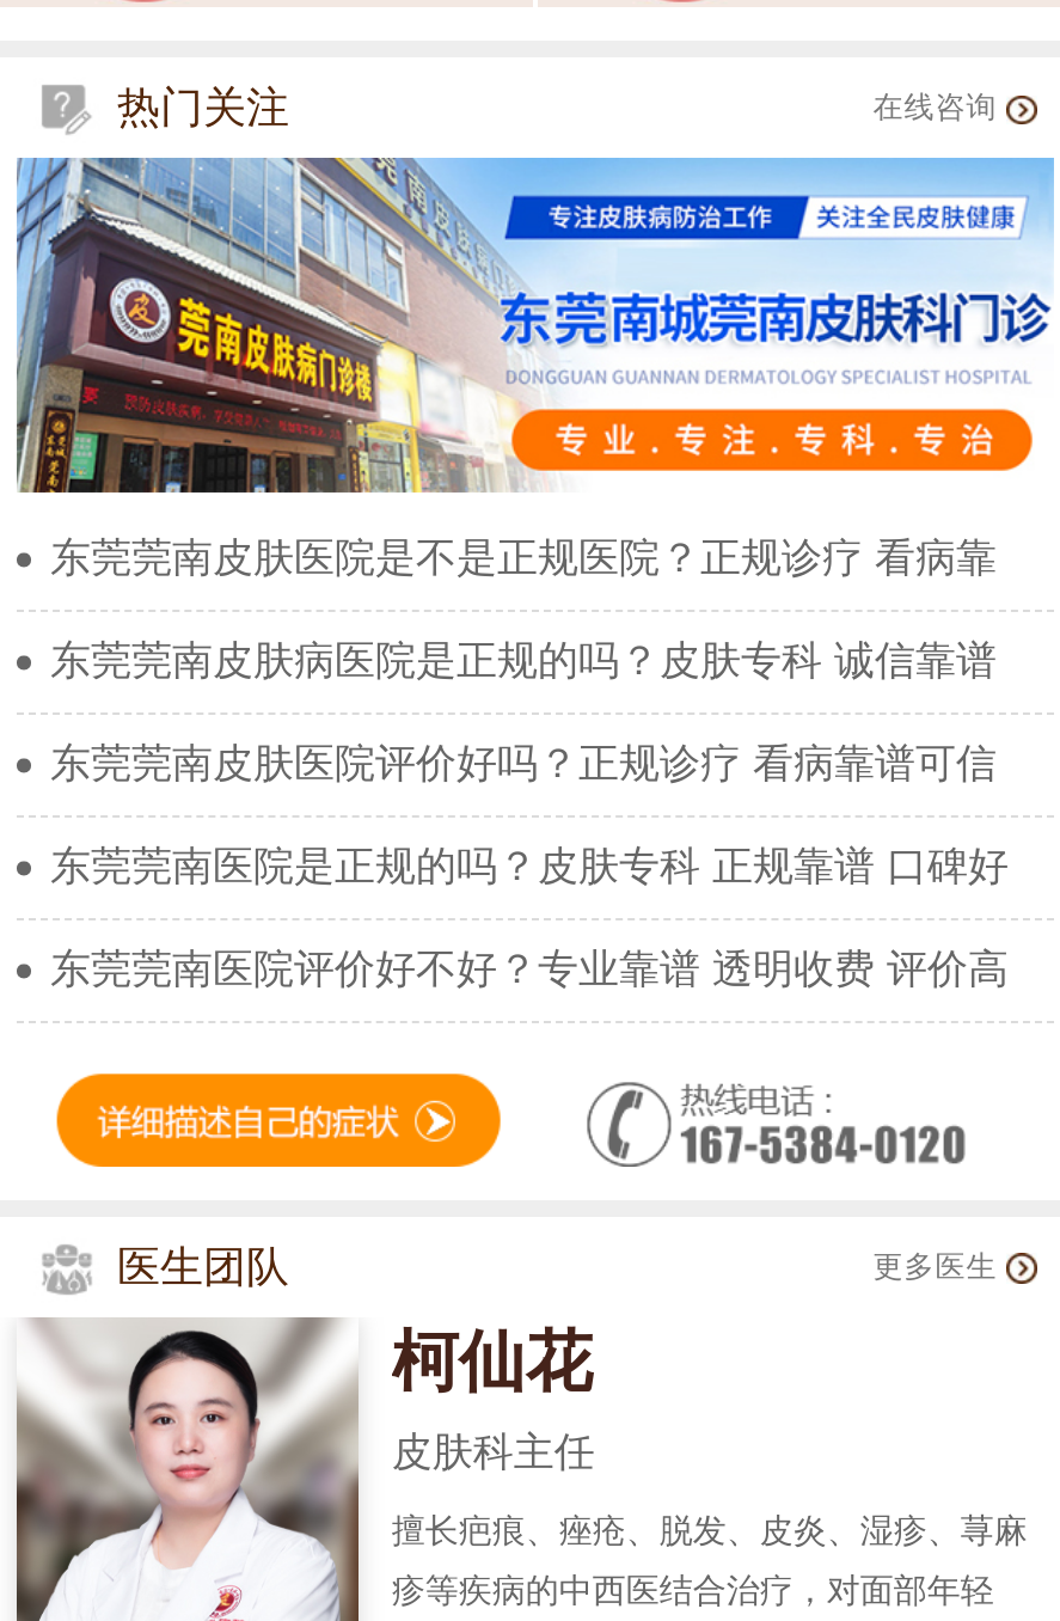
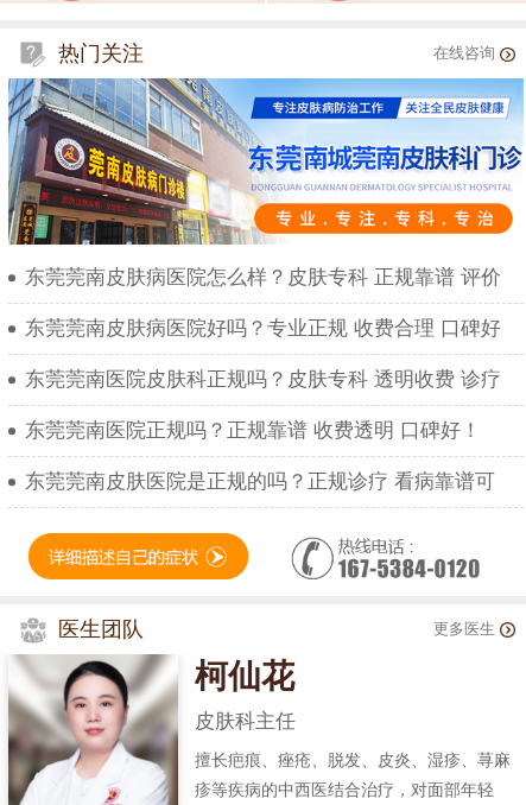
- 东莞莞南皮肤医院是不是正规医院？正规诊疗 看病靠
+ 东莞莞南皮肤病医院怎么样？皮肤专科 正规靠谱 评价

- 东莞莞南皮肤病医院是正规的吗？皮肤专科 诚信靠谱
+ 东莞莞南皮肤病医院好吗？专业正规 收费合理 口碑好

- 东莞莞南皮肤医院评价好吗？正规诊疗 看病靠谱可信
+ 东莞莞南医院皮肤科正规吗？皮肤专科 透明收费 诊疗

- 东莞莞南医院是正规的吗？皮肤专科 正规靠谱 口碑好
+ 东莞莞南医院正规吗？正规靠谱 收费透明 口碑好！

- 东莞莞南医院评价好不好？专业靠谱 透明收费 评价高
+ 东莞莞南皮肤医院是正规的吗？正规诊疗 看病靠谱可
